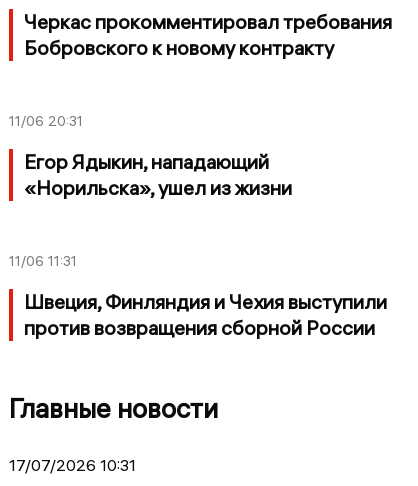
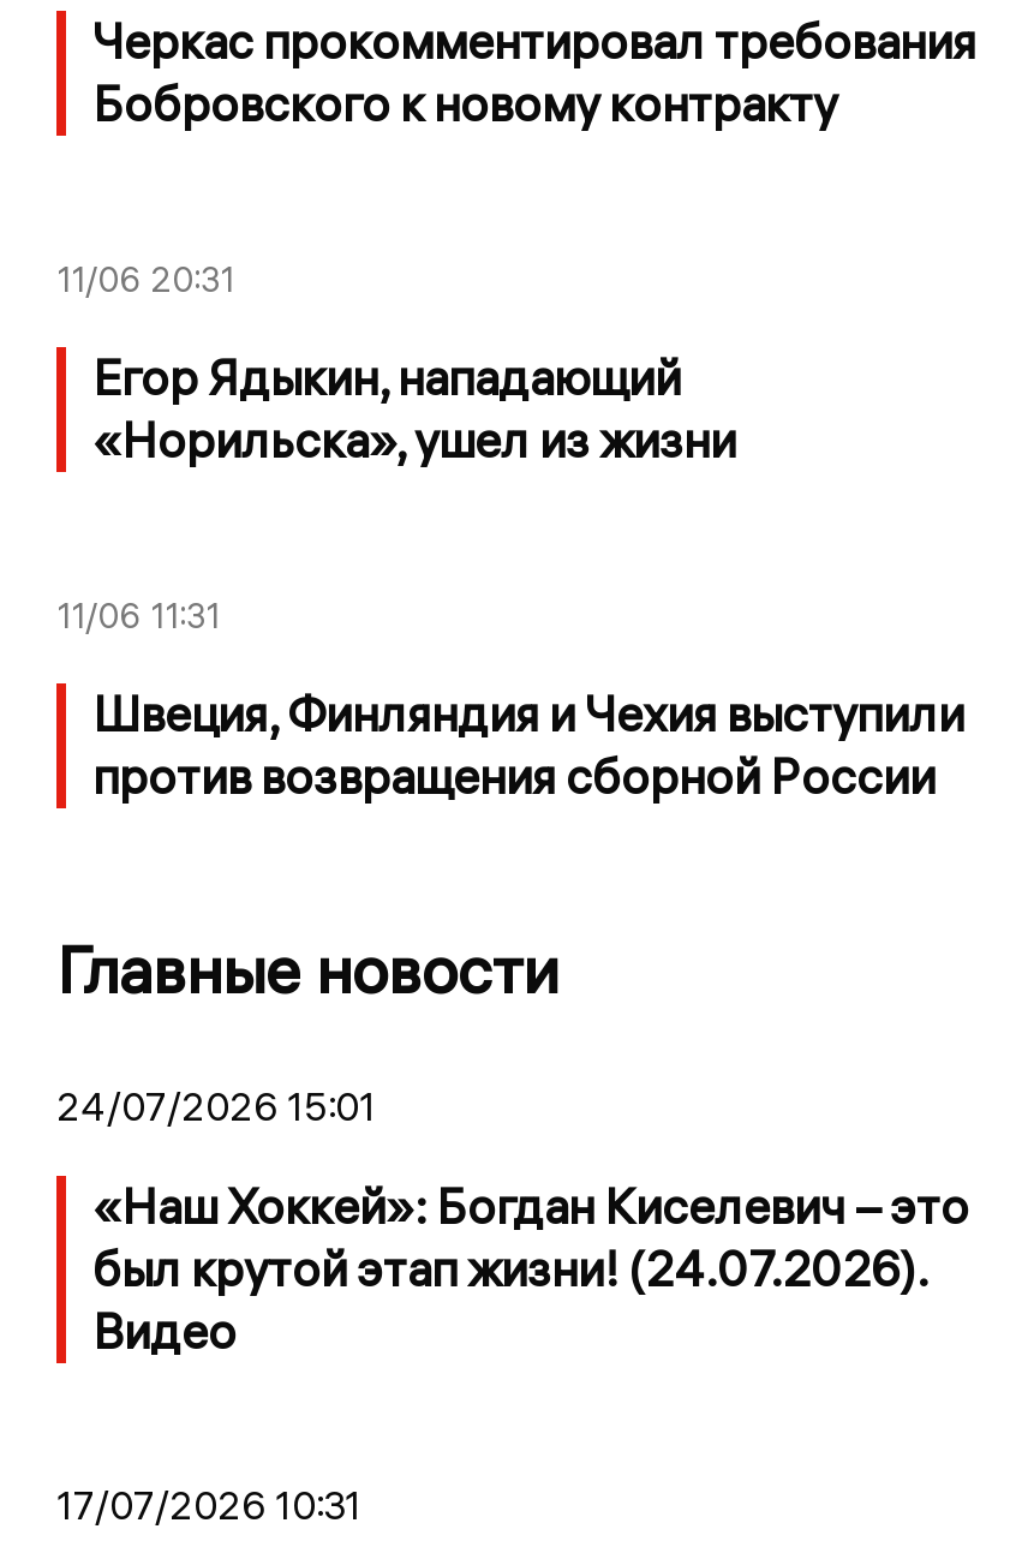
+ 24/07/2026 15:01
+ «Наш Хоккей»: Богдан Киселевич – это
+ был крутой этап жизни! (24.07.2026).
+ Видео
